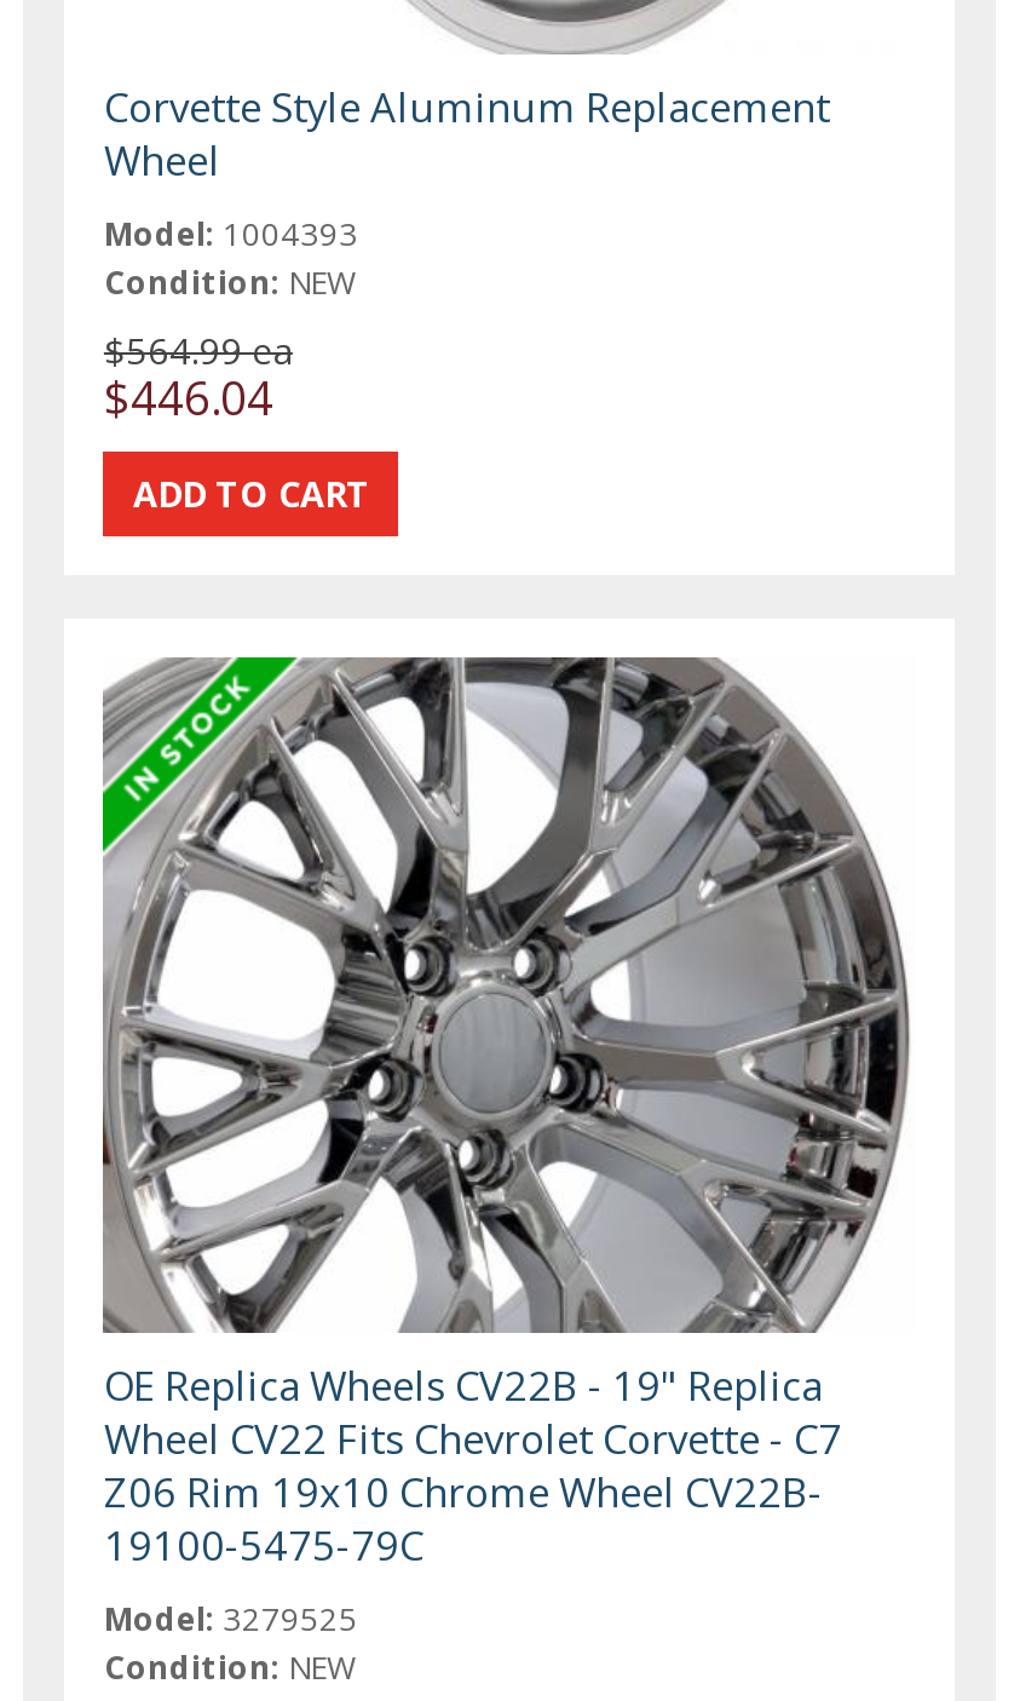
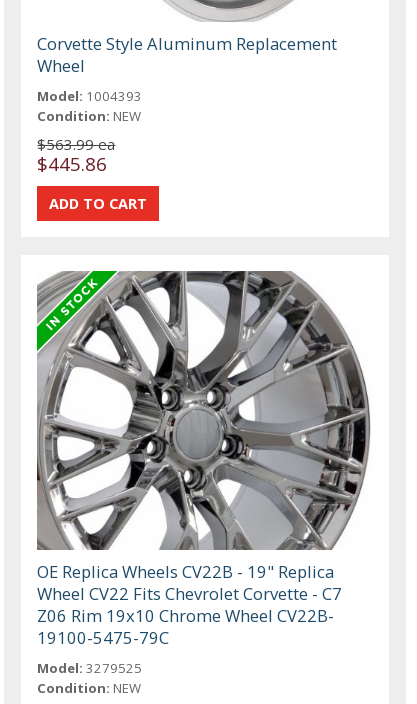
- $564.99 ea
+ $563.99 ea

- $446.04
+ $445.86
